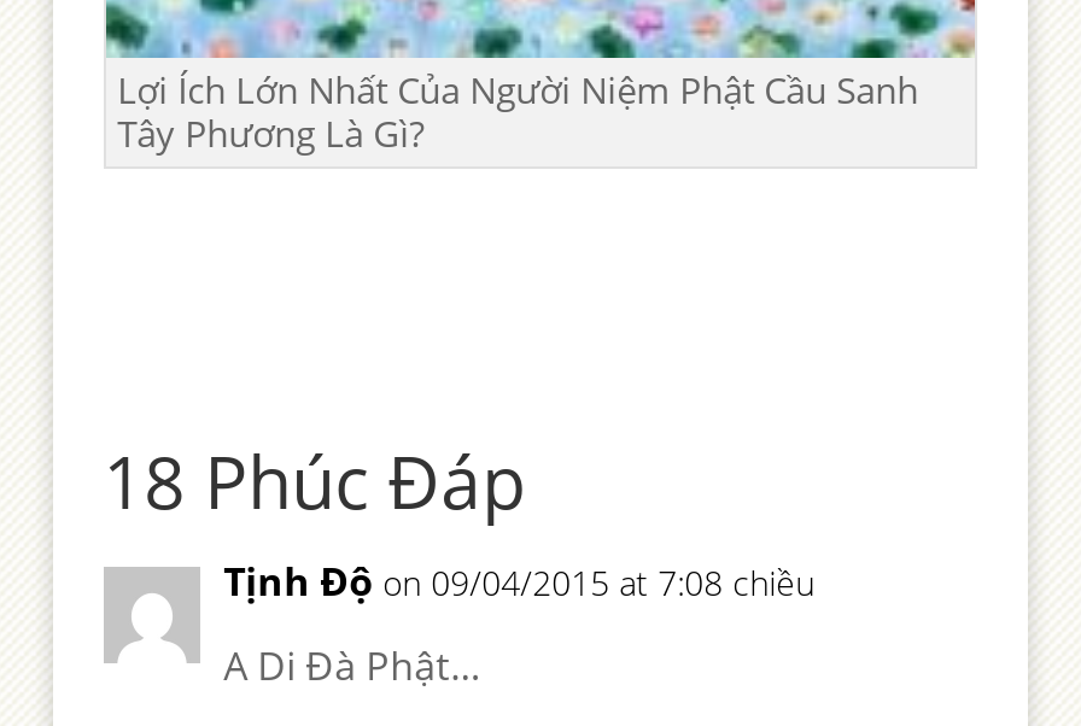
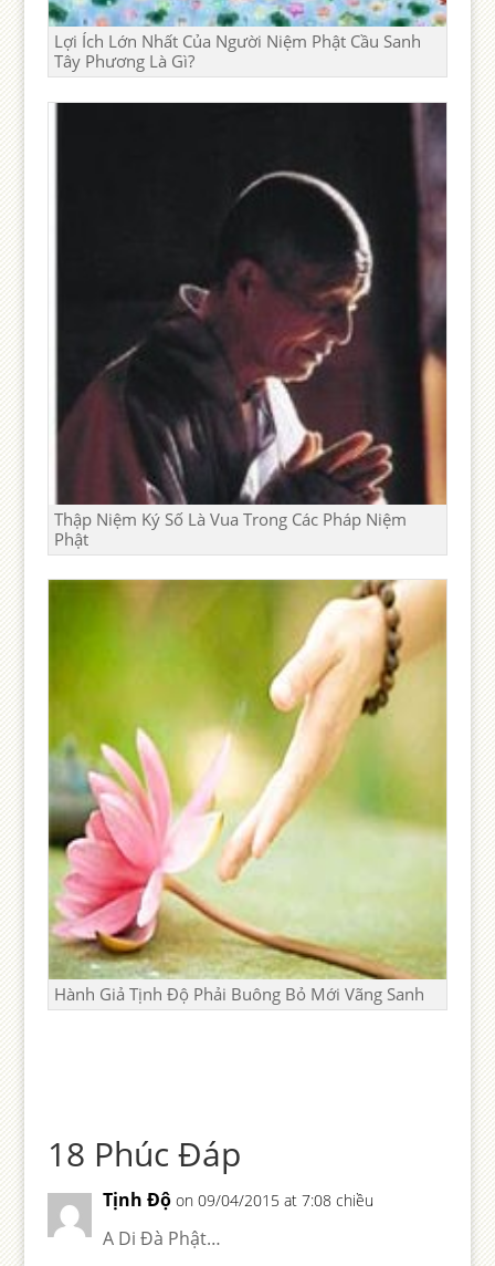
+ [image]
+ Hành Giả Tịnh Độ Phải Buông Bỏ Mới Vãng Sanh

+ [image]
+ Thập Niệm Ký Số Là Vua Trong Các Pháp Niệm
+ Phật
